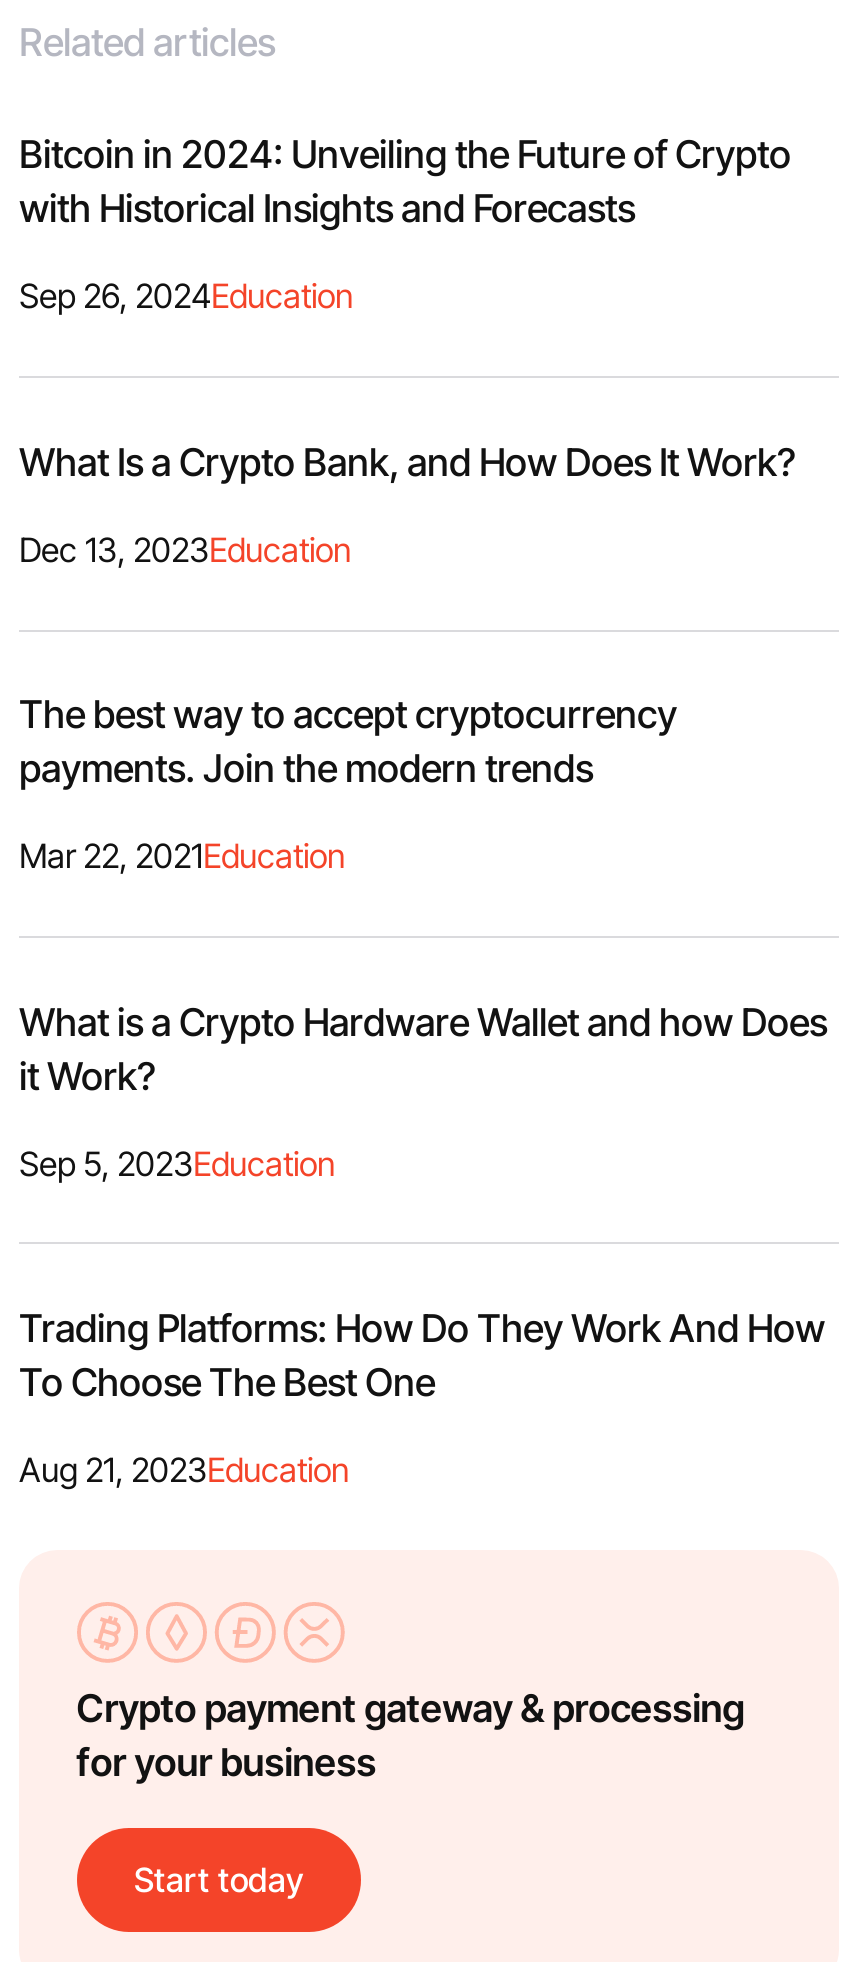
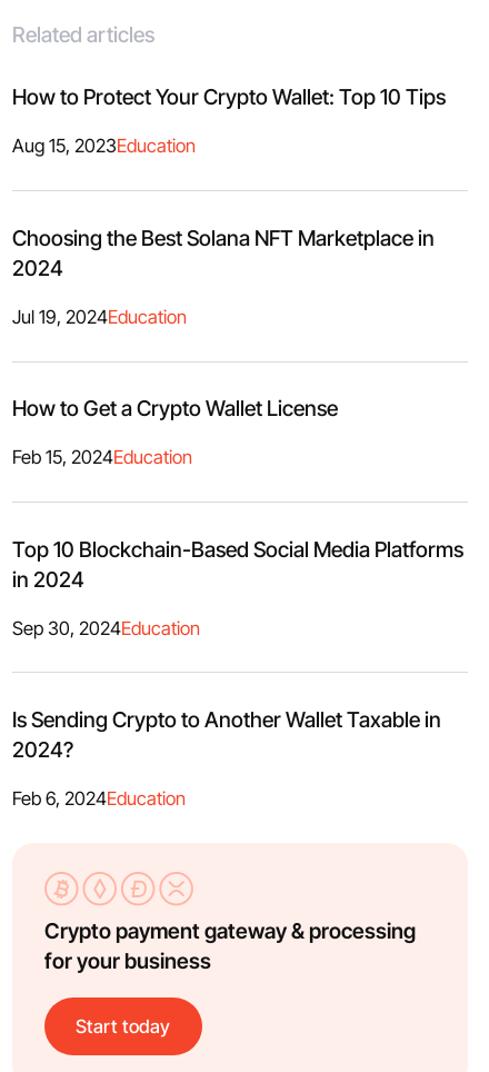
- Bitcoin in 2024: Unveiling the Future of Crypto
- with Historical Insights and Forecasts
+ How to Protect Your Crypto Wallet: Top 10 Tips

- Sep 26, 2024Education
+ Aug 15, 2023Education

- What Is a Crypto Bank, and How Does It Work?
+ Choosing the Best Solana NFT Marketplace in
+ 2024

- Dec 13, 2023Education
+ Jul 19, 2024Education

- The best way to accept cryptocurrency
- payments. Join the modern trends
+ How to Get a Crypto Wallet License

- Mar 22, 2021Education
+ Feb 15, 2024Education

- What is a Crypto Hardware Wallet and how Does
- it Work?
+ Top 10 Blockchain-Based Social Media Platforms
+ in 2024

- Sep 5, 2023Education
+ Sep 30, 2024Education

- Trading Platforms: How Do They Work And How
- To Choose The Best One
+ Is Sending Crypto to Another Wallet Taxable in
+ 2024?

- Aug 21, 2023Education
+ Feb 6, 2024Education
